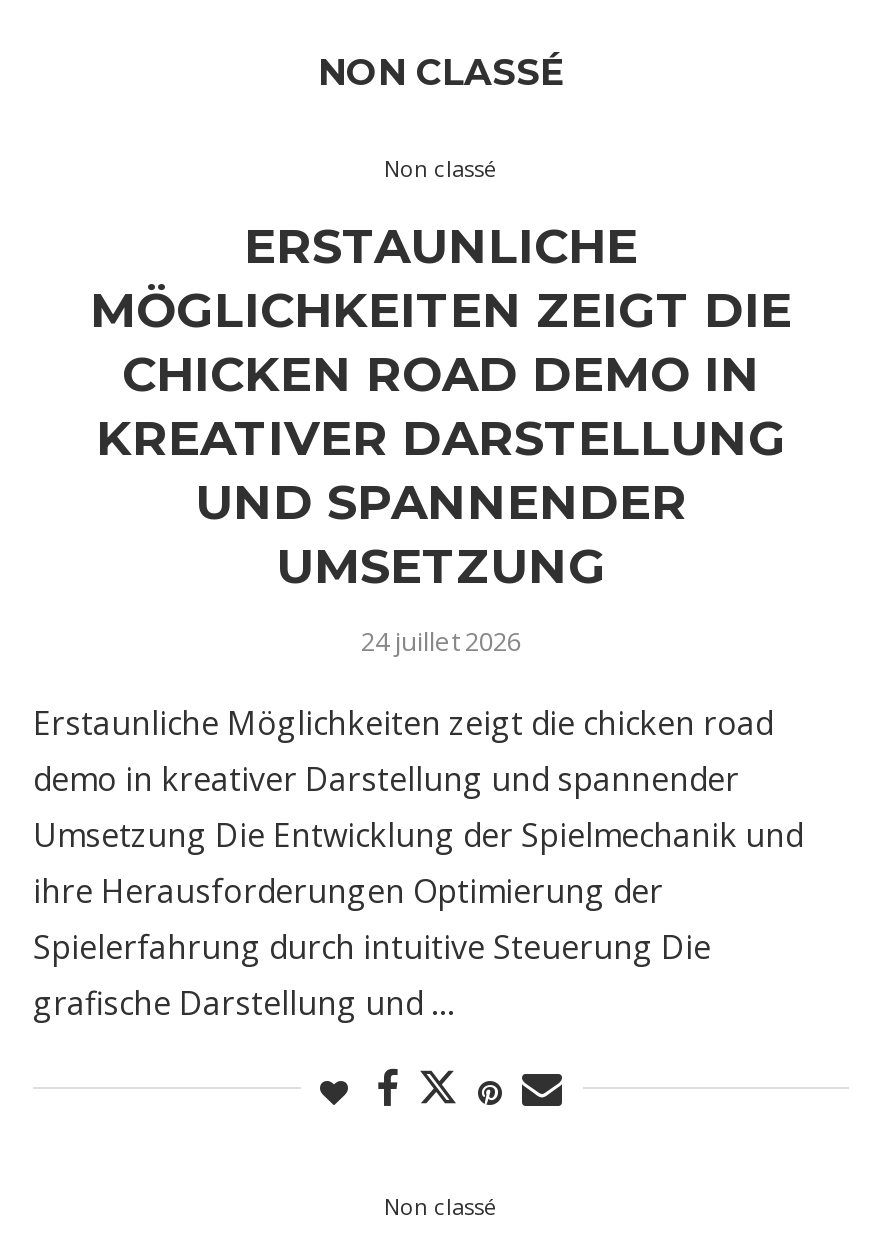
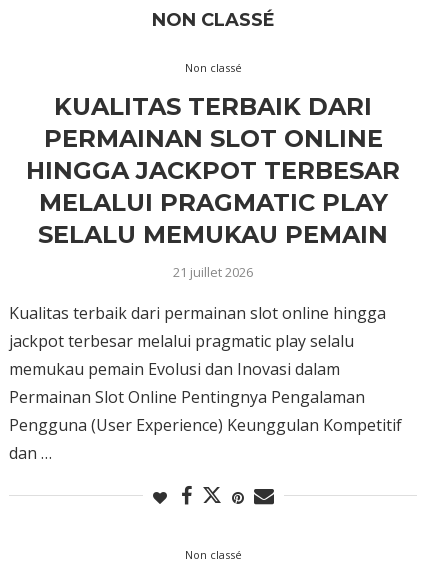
- ERSTAUNLICHE
- MÖGLICHKEITEN ZEIGT DIE
- CHICKEN ROAD DEMO IN
- KREATIVER DARSTELLUNG
- UND SPANNENDER
- UMSETZUNG
+ KUALITAS TERBAIK DARI
+ PERMAINAN SLOT ONLINE
+ HINGGA JACKPOT TERBESAR
+ MELALUI PRAGMATIC PLAY
+ SELALU MEMUKAU PEMAIN

- 24 juillet 2026
+ 21 juillet 2026

- Erstaunliche Möglichkeiten zeigt die chicken road
- demo in kreativer Darstellung und spannender
- Umsetzung Die Entwicklung der Spielmechanik und
- ihre Herausforderungen Optimierung der
- Spielerfahrung durch intuitive Steuerung Die
- grafische Darstellung und …
+ Kualitas terbaik dari permainan slot online hingga
+ jackpot terbesar melalui pragmatic play selalu
+ memukau pemain Evolusi dan Inovasi dalam
+ Permainan Slot Online Pentingnya Pengalaman
+ Pengguna (User Experience) Keunggulan Kompetitif
+ dan …
